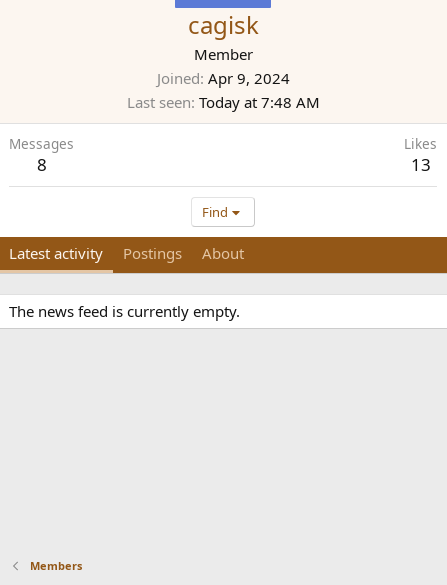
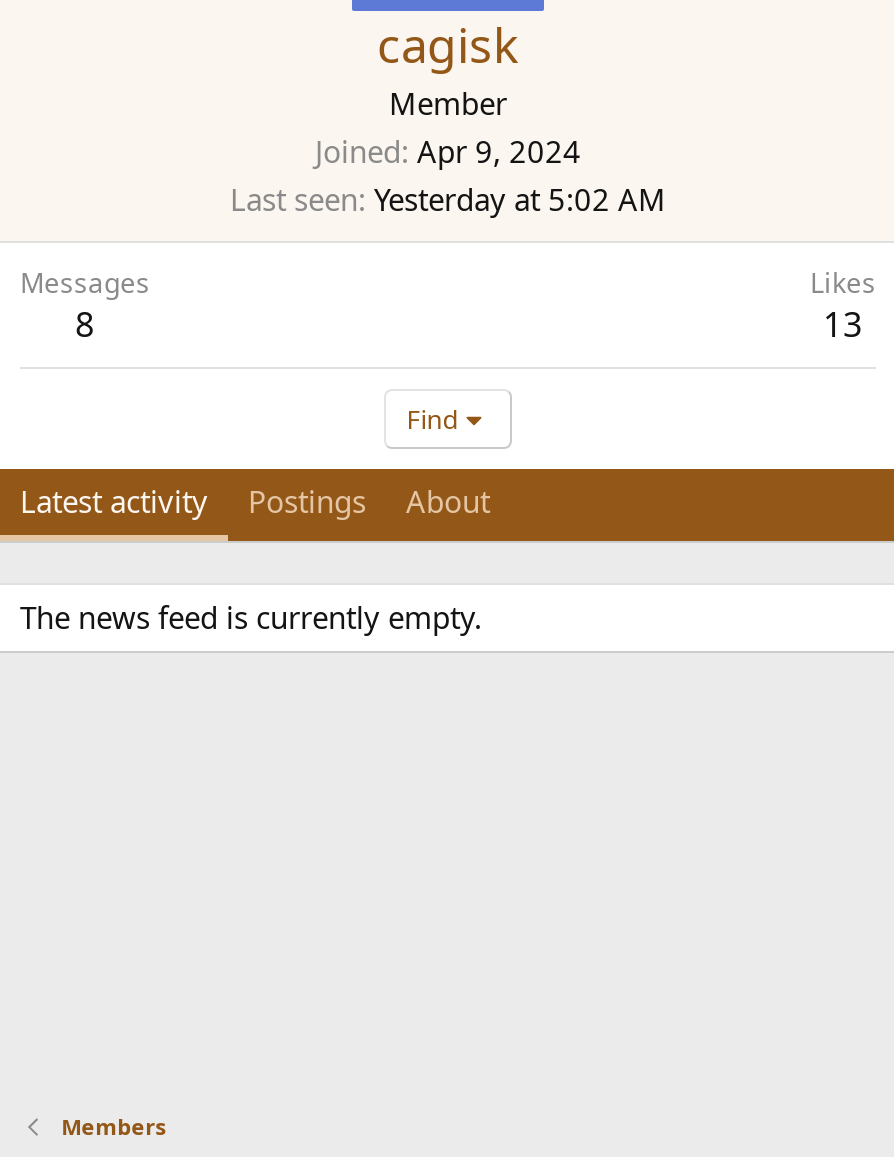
- Last seen Today at 7:48 AM
+ Last seen Yesterday at 5:02 AM
